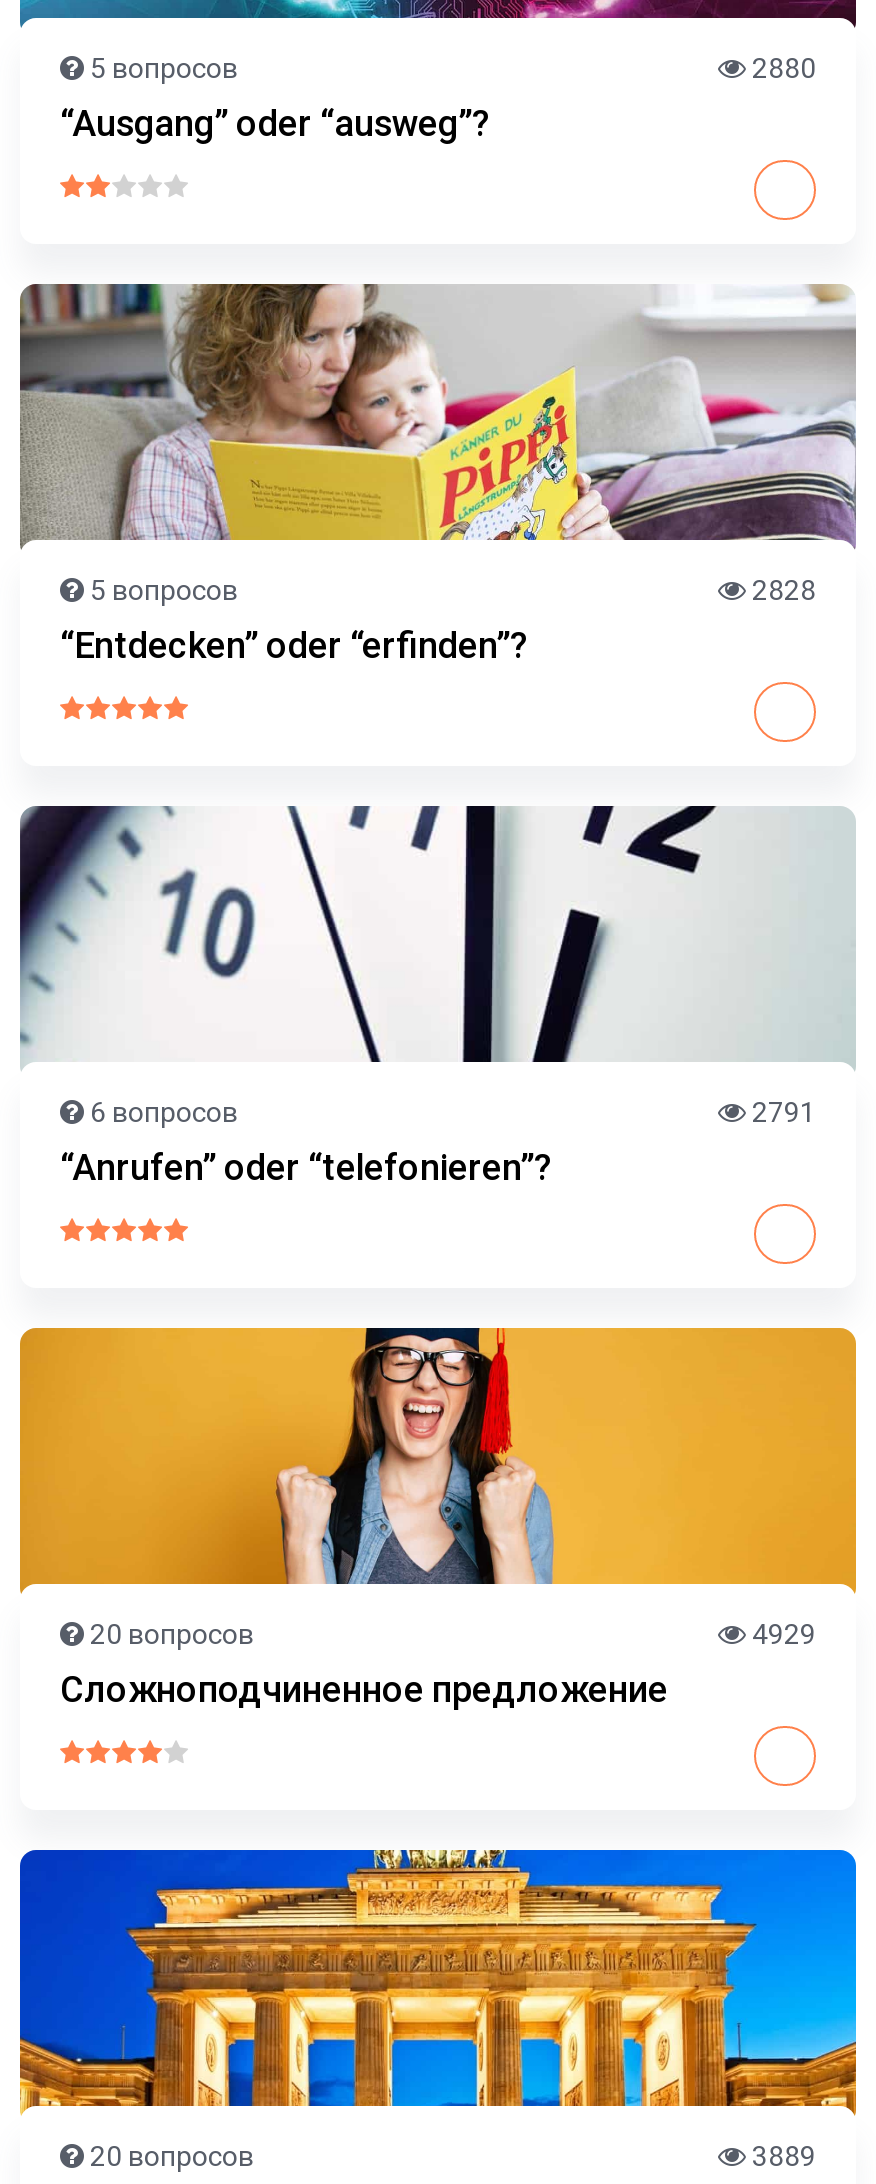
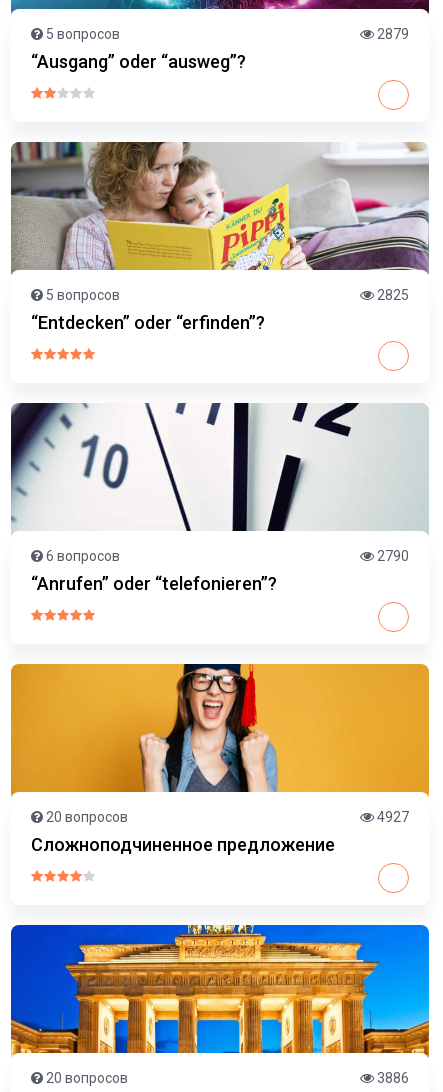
- 2880
+ 2879

- 2828
+ 2825

- 2791
+ 2790

- 4929
+ 4927

- 3889
+ 3886
